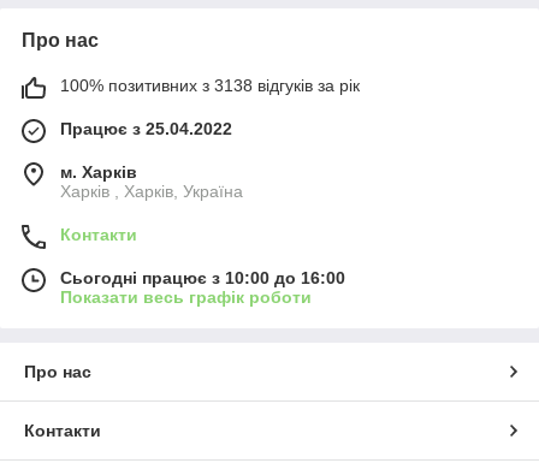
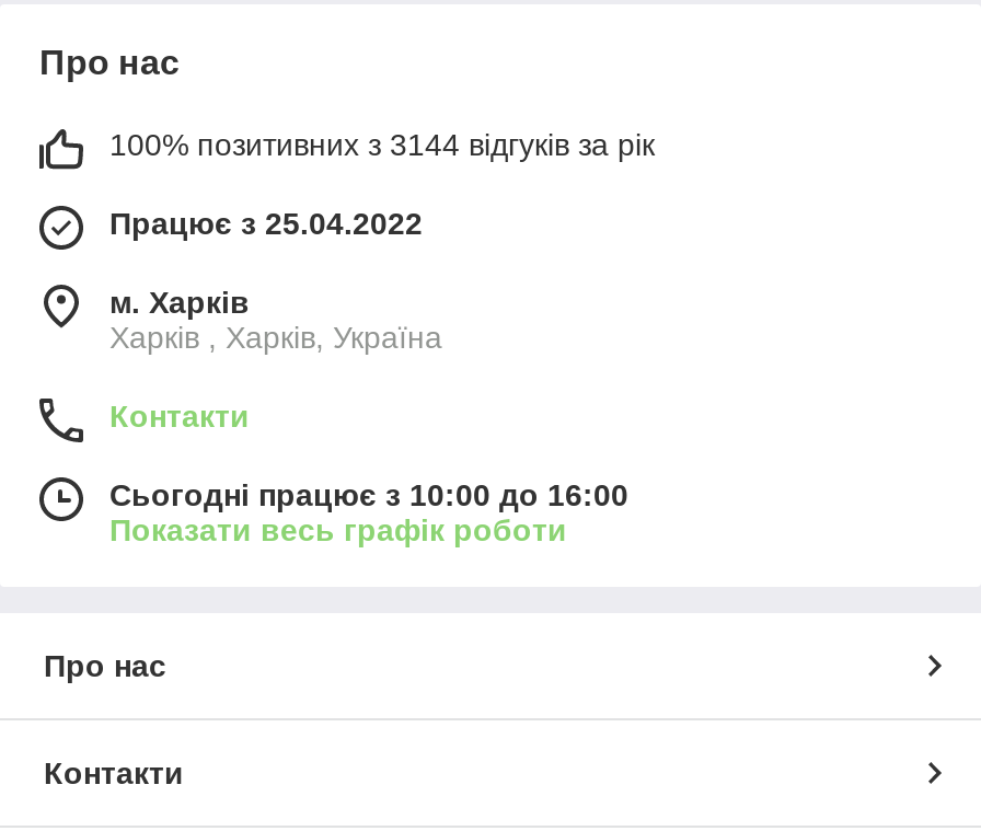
- 100% позитивних з 3138 відгуків за рік
+ 100% позитивних з 3144 відгуків за рік
